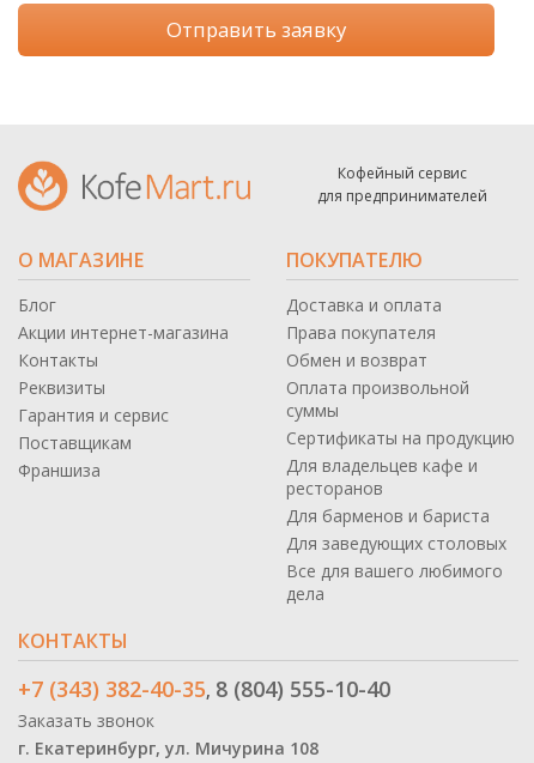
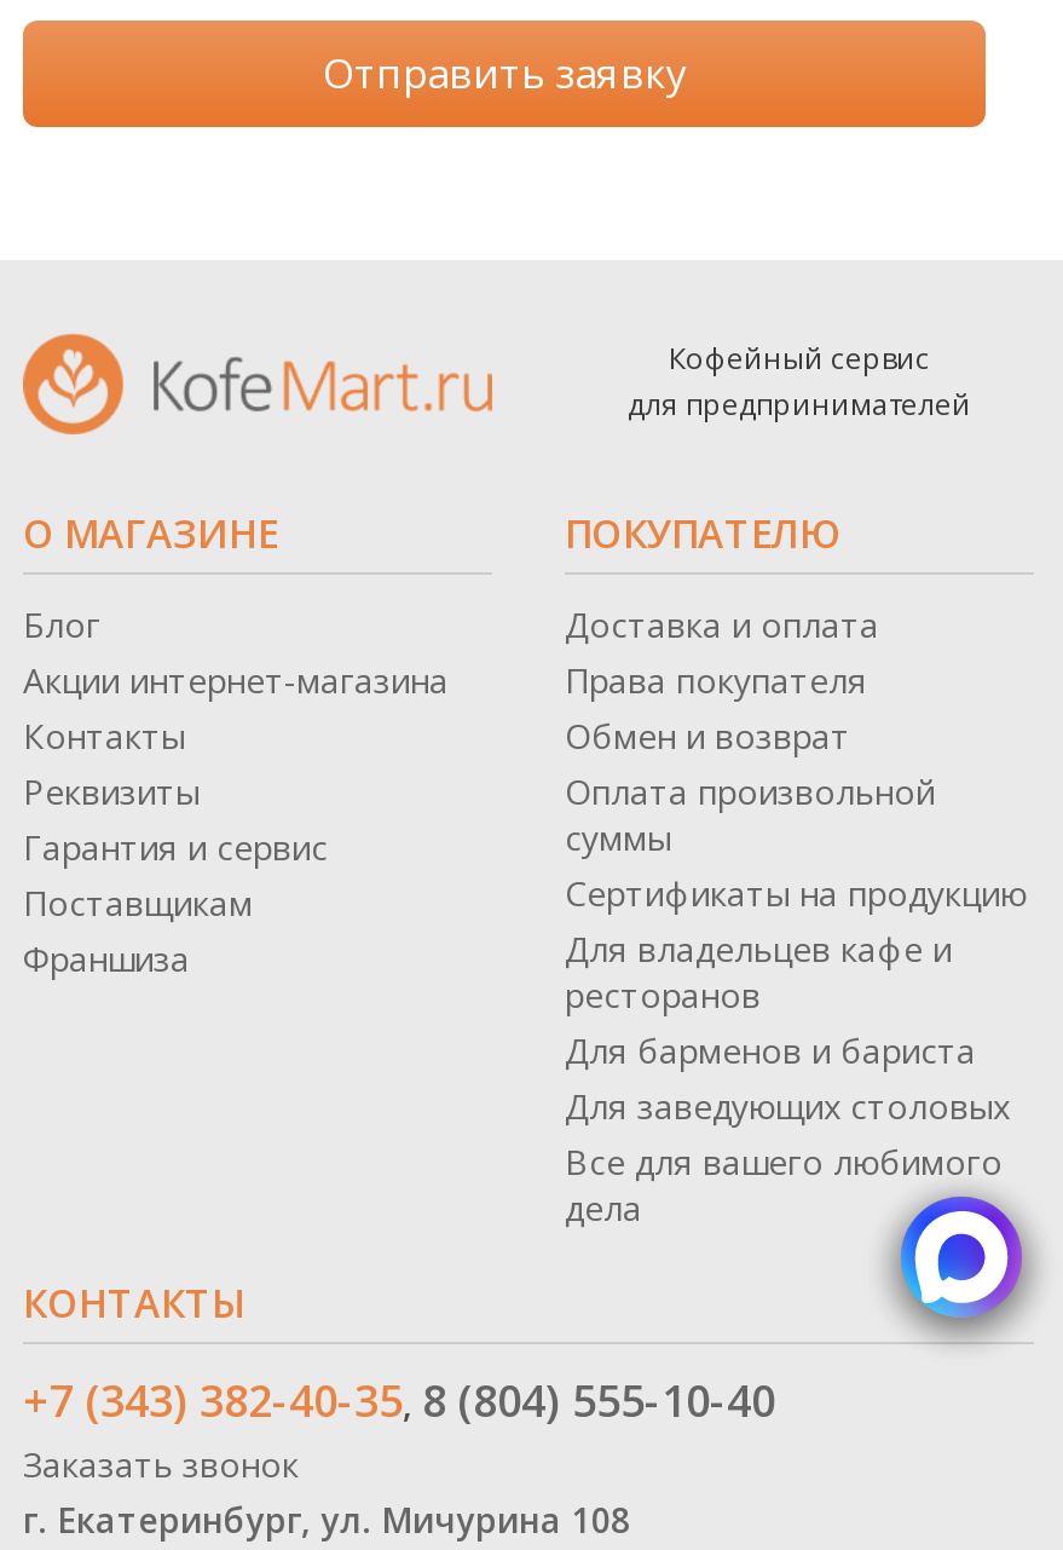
+ [image]
